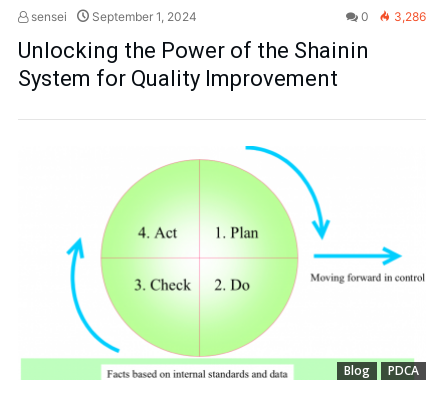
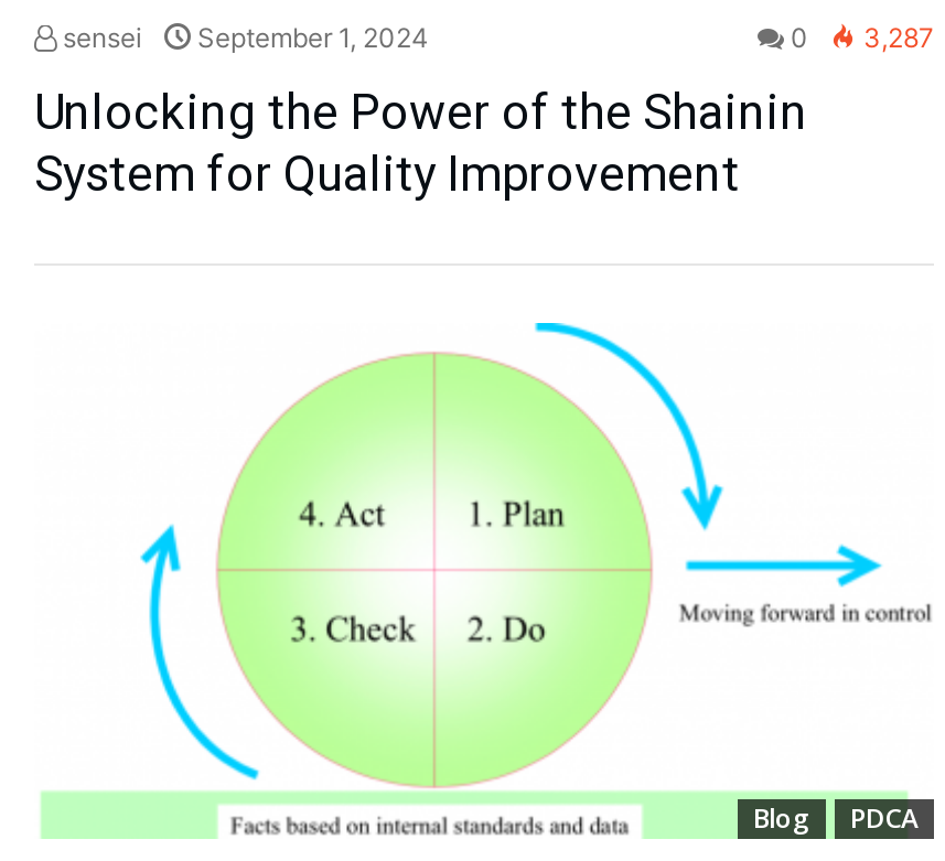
- 0 3,286
+ 0 3,287
